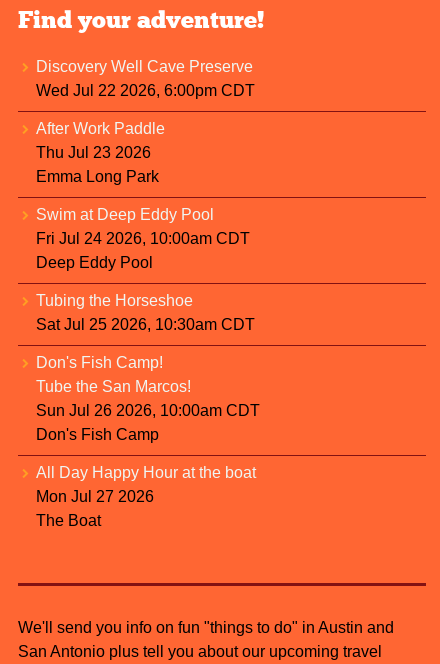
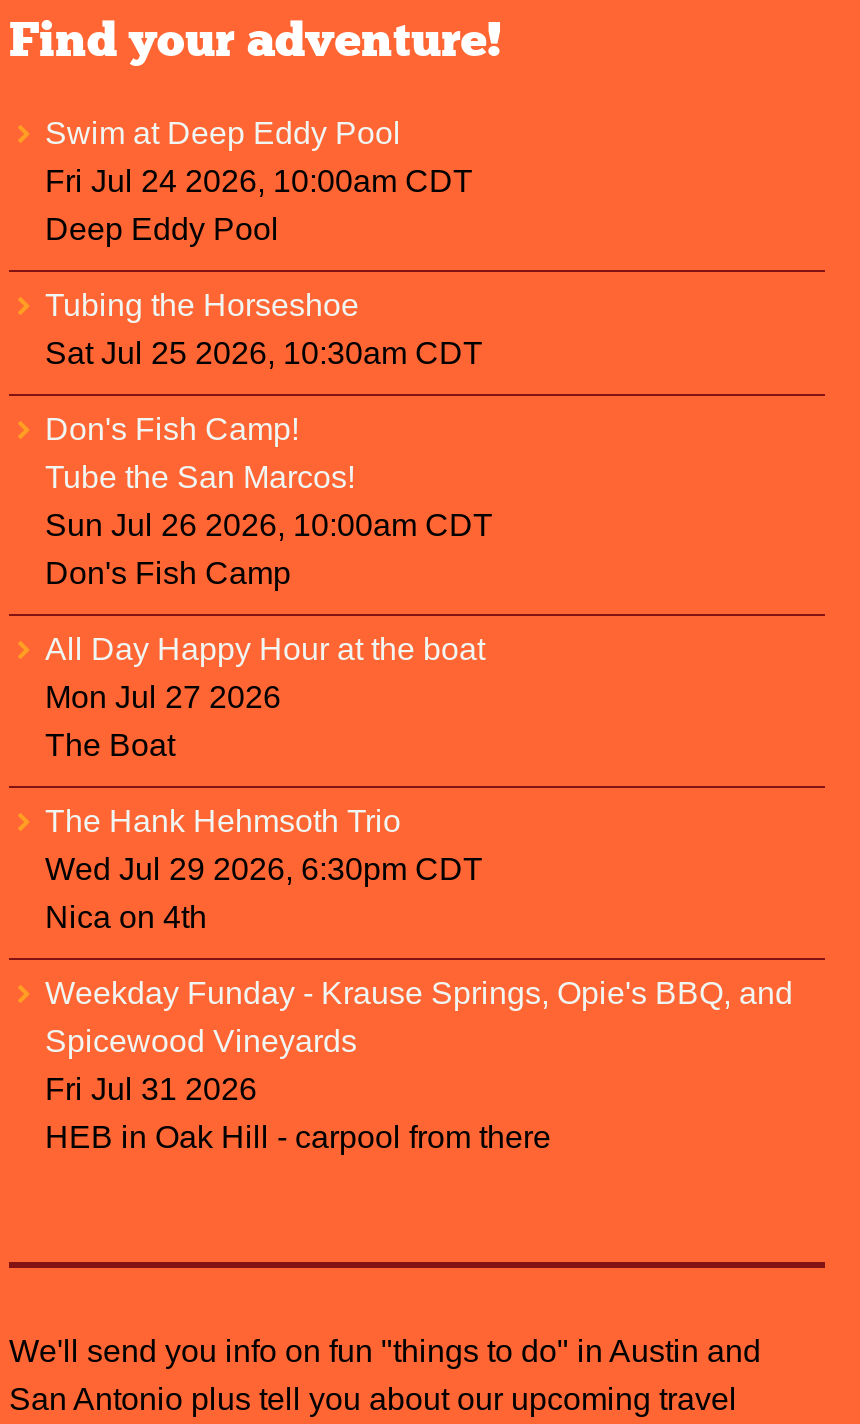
- Discovery Well Cave Preserve
- Wed Jul 22 2026, 6:00pm CDT
- After Work Paddle
- Thu Jul 23 2026
- Emma Long Park

moved up: Swim at Deep Eddy Pool | Fri Jul 24 2026, 10:00am CDT | Deep Eddy Pool | ... | Mon Jul 27 2026 | The Boat

+ The Hank Hehmsoth Trio
+ Wed Jul 29 2026, 6:30pm CDT
+ Nica on 4th
+ Weekday Funday - Krause Springs, Opie's BBQ, and
+ Spicewood Vineyards
+ Fri Jul 31 2026
+ HEB in Oak Hill - carpool from there
